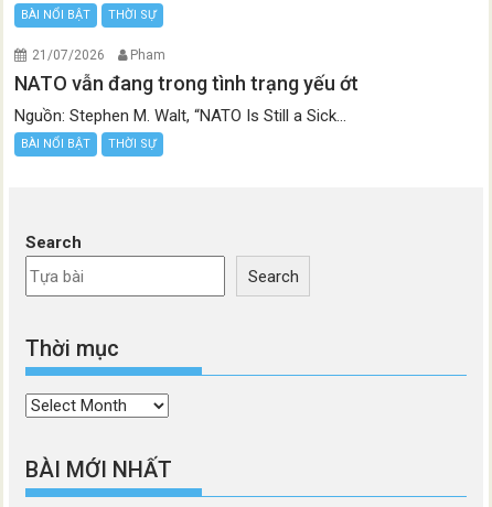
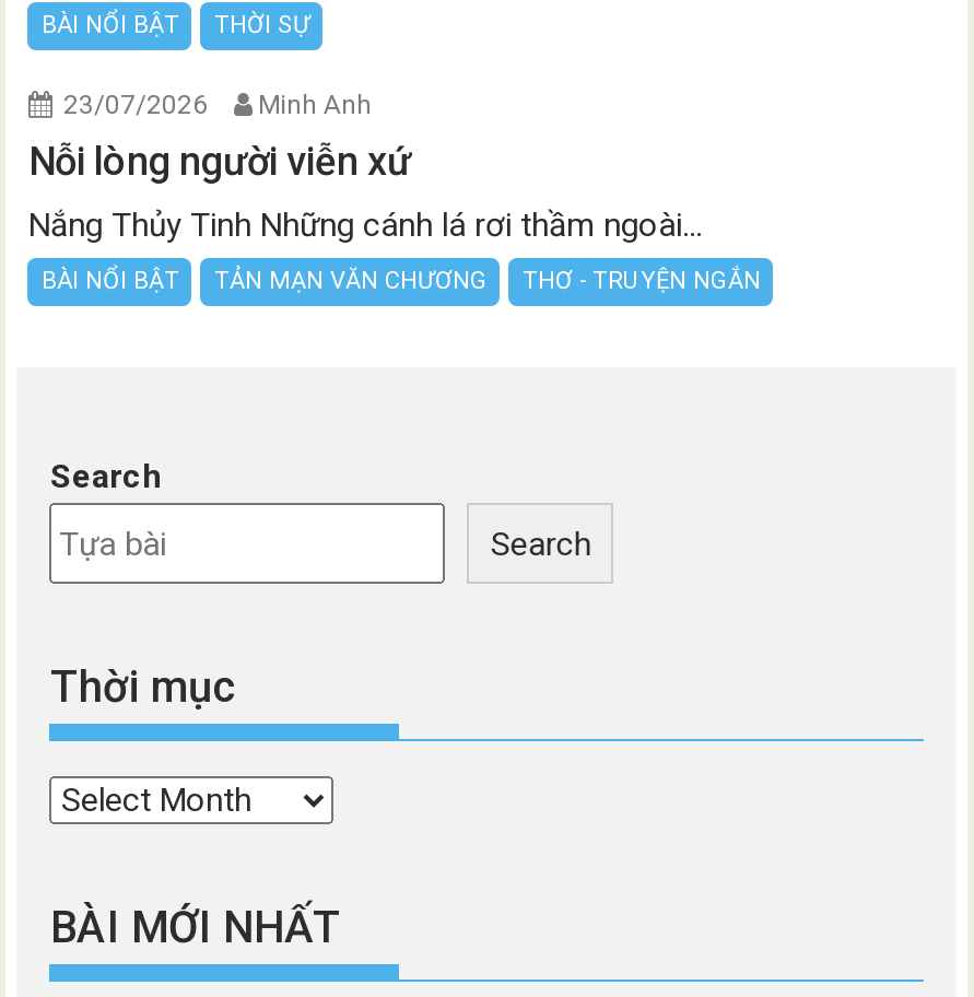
- 21/07/2026
- Pham
- NATO vẫn đang trong tình trạng yếu ớt
+ 23/07/2026
+ Minh Anh
+ Nỗi lòng người viễn xứ

- Nguồn: Stephen M. Walt, “NATO Is Still a Sick...
+ Nắng Thủy Tinh Những cánh lá rơi thầm ngoài...

- THỜI SỰ
+ TẢN MẠN VĂN CHƯƠNG
+ THƠ - TRUYỆN NGẮN
